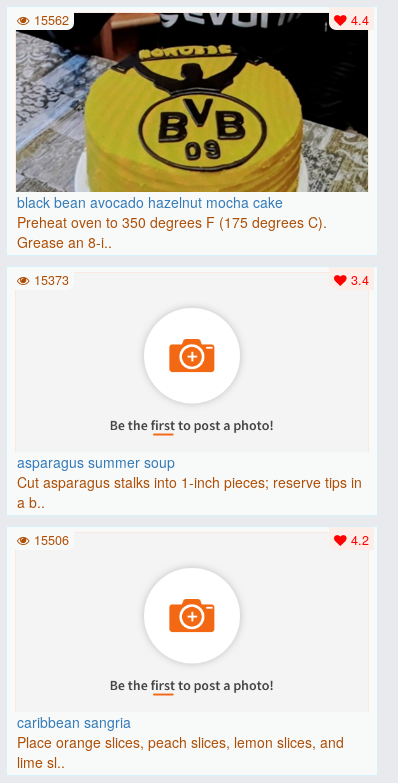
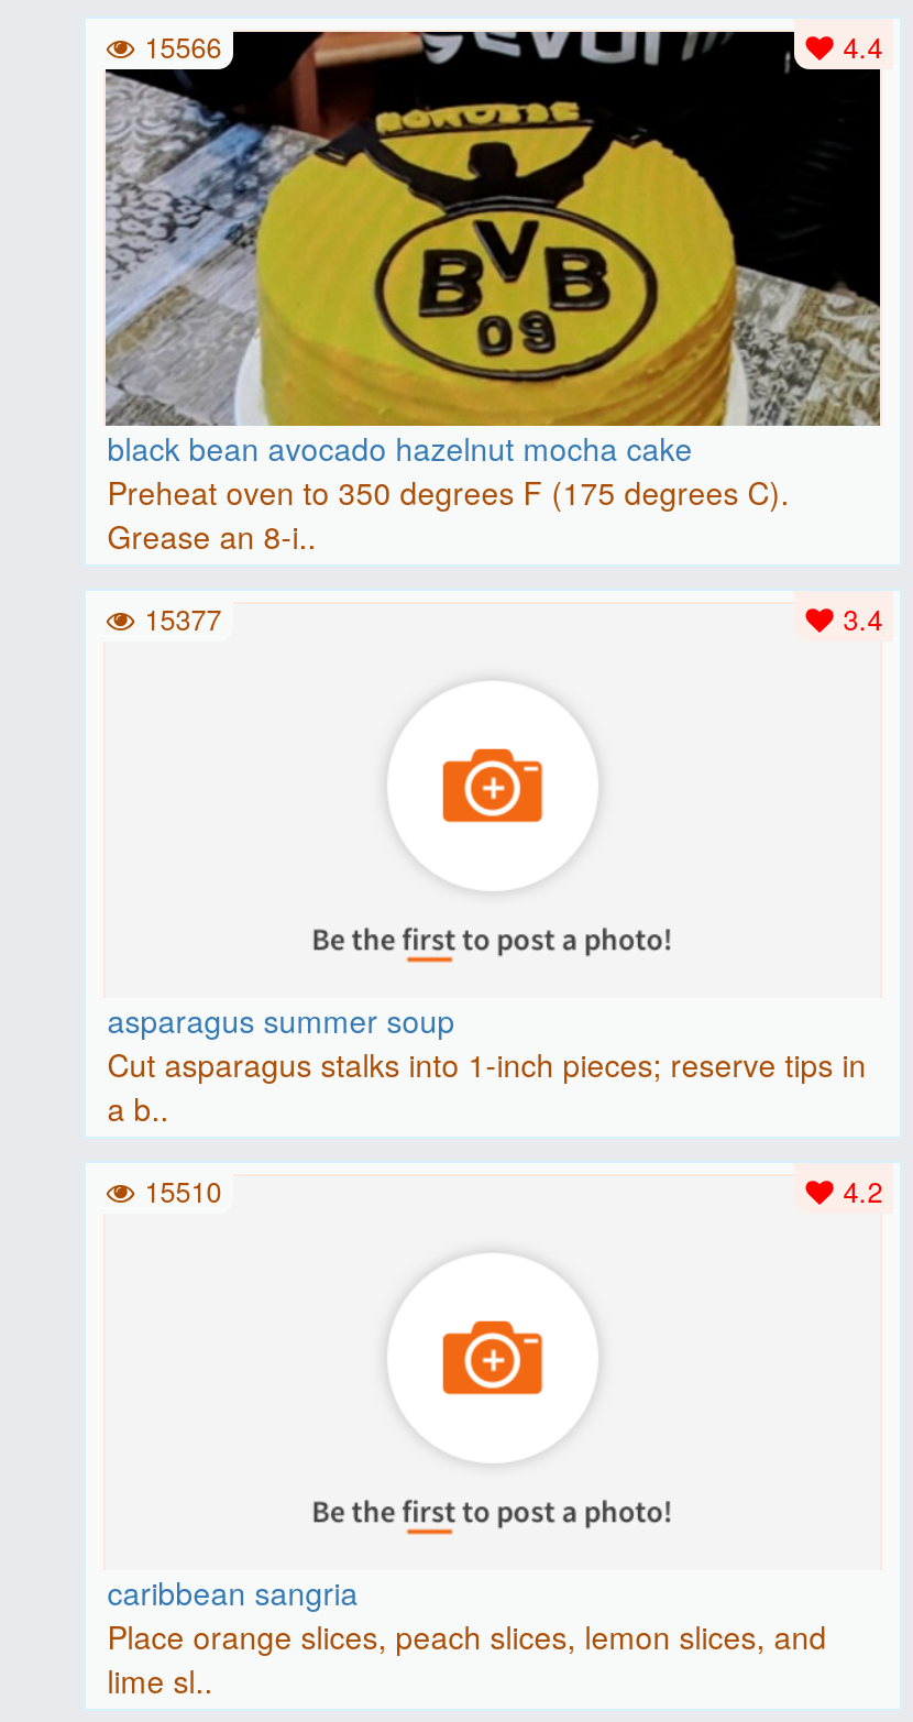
- 15562
+ 15566

- 15373
+ 15377

- 15506
+ 15510
